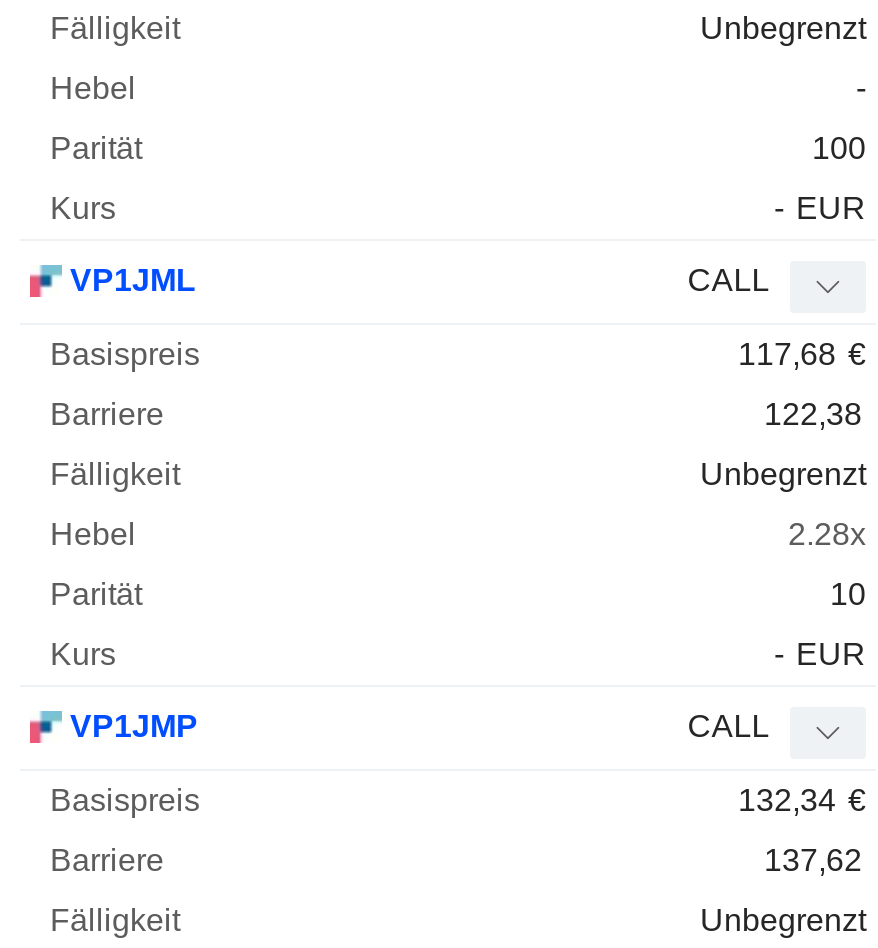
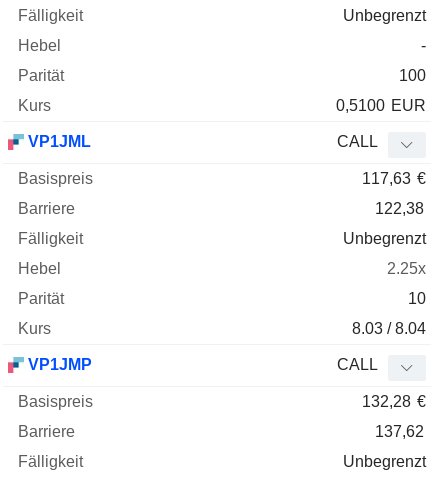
- - EUR
+ 0,5100 EUR

- 117,68 €
+ 117,63 €

- 2.28x
+ 2.25x

- - EUR
+ 8.03 / 8.04

- 132,34 €
+ 132,28 €
